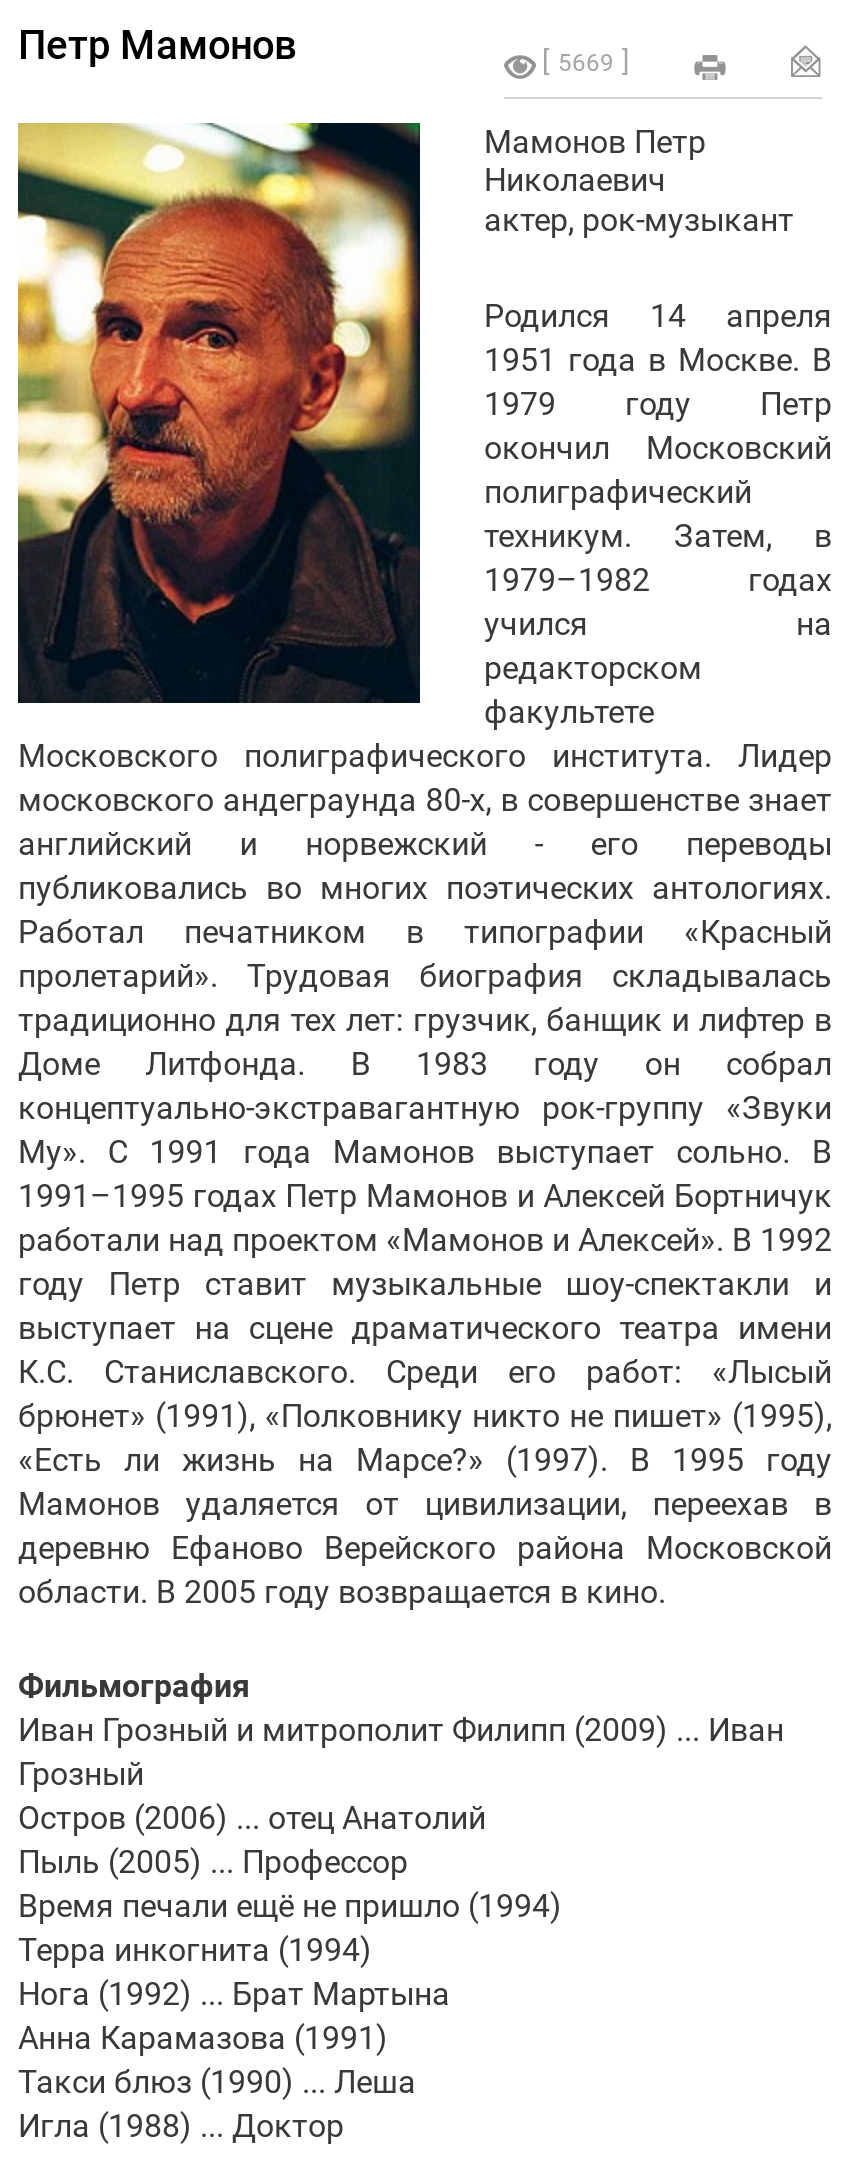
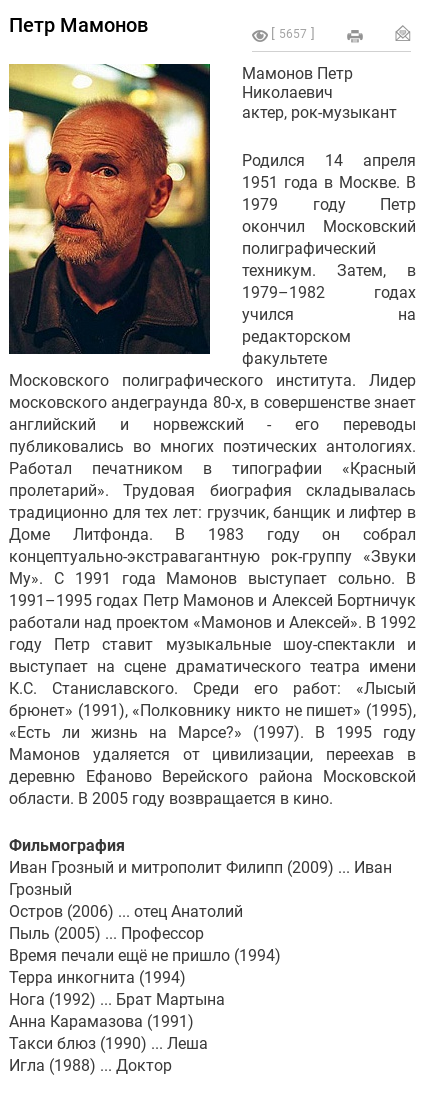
- 5669
+ 5657
